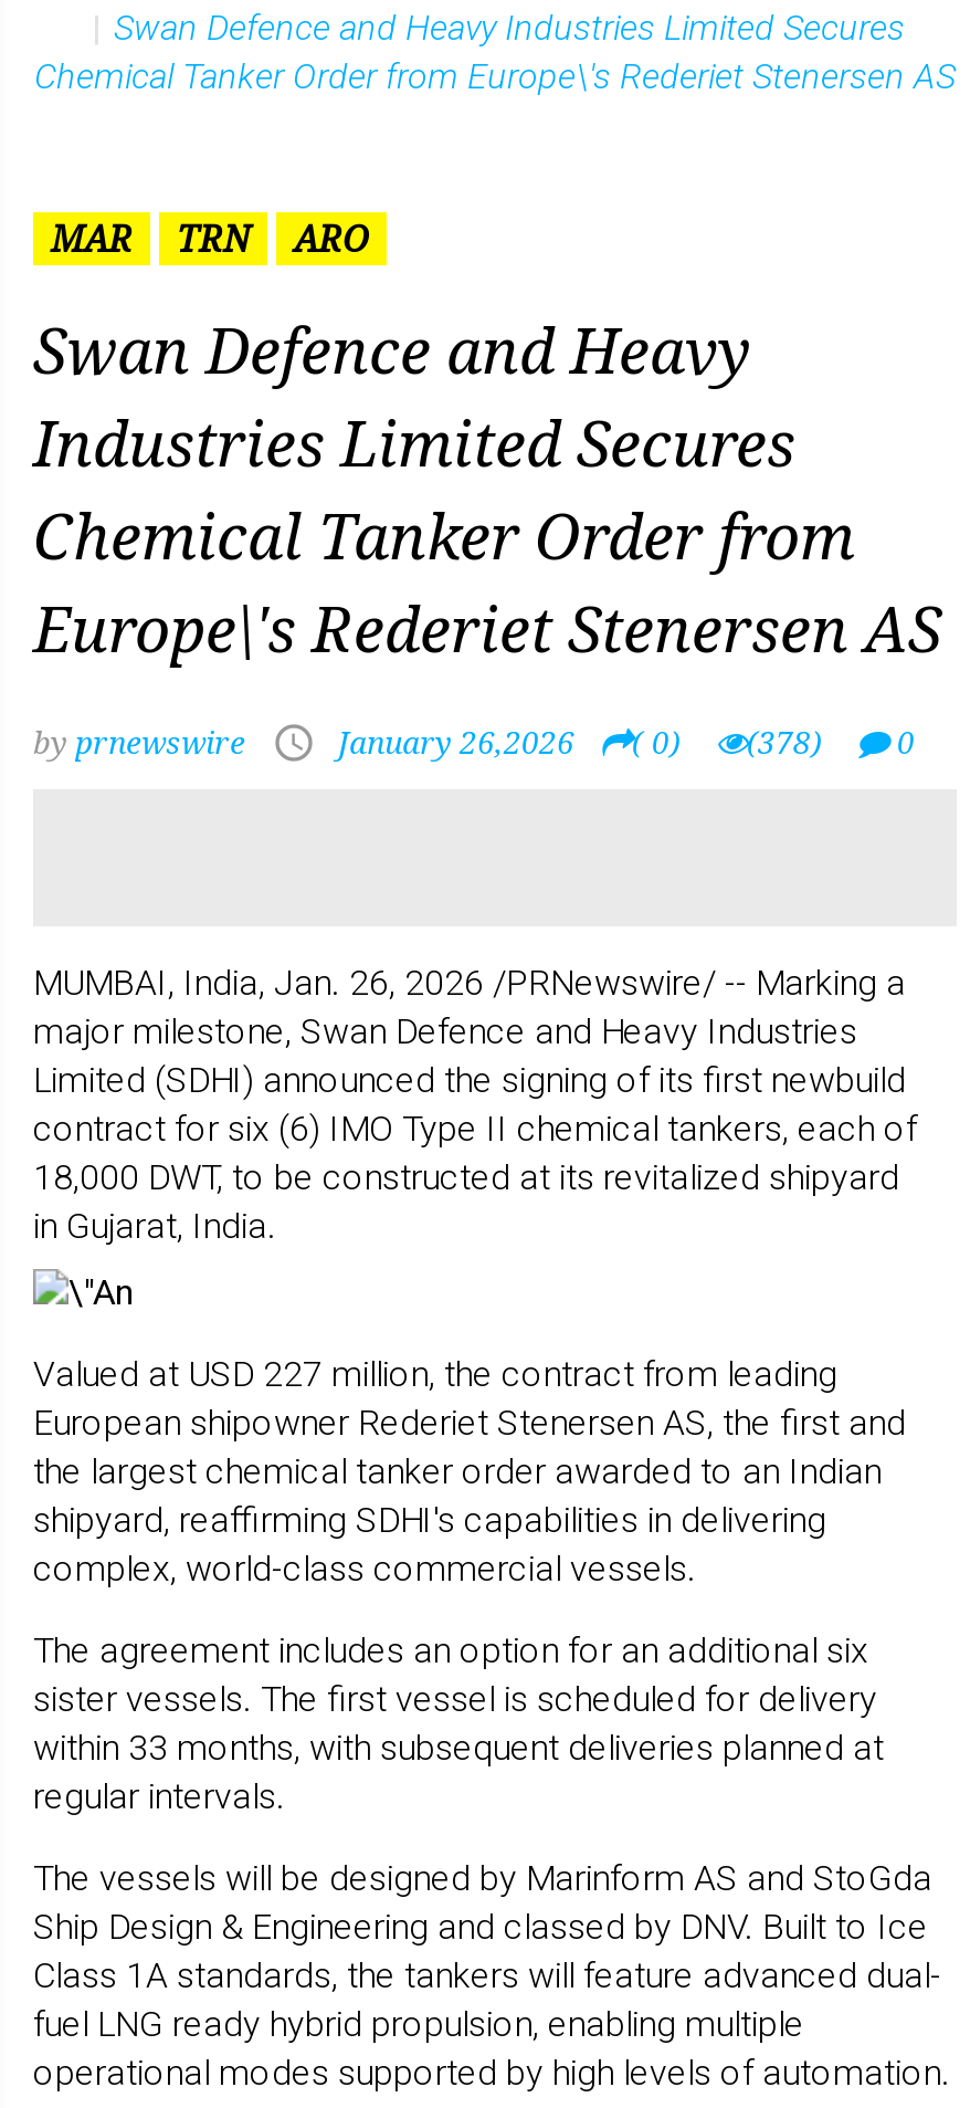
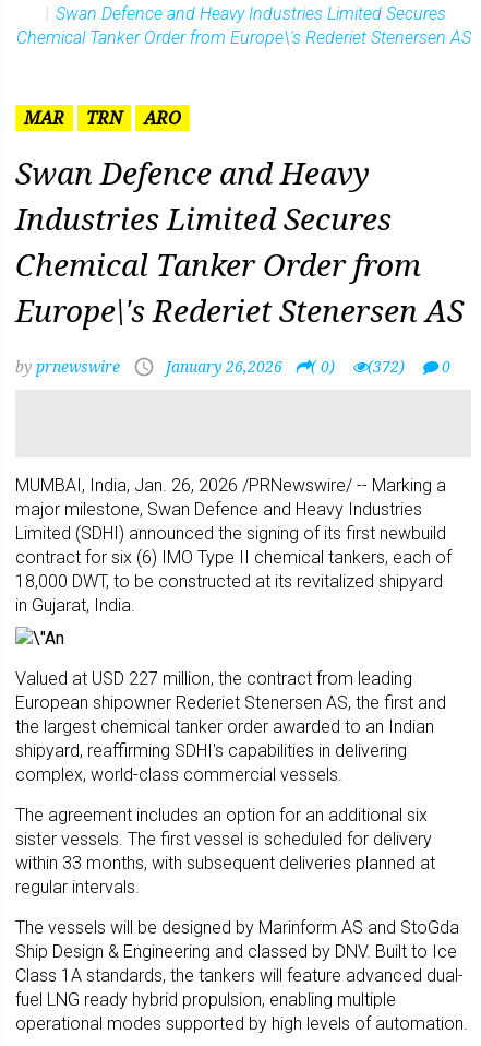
- January 26,2026 ( 0) (378) 0
+ January 26,2026 ( 0) (372) 0
